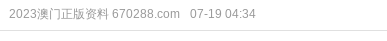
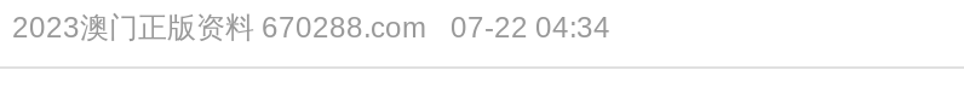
- 2023澳门正版资料 670288.com 07-19 04:34
+ 2023澳门正版资料 670288.com 07-22 04:34
